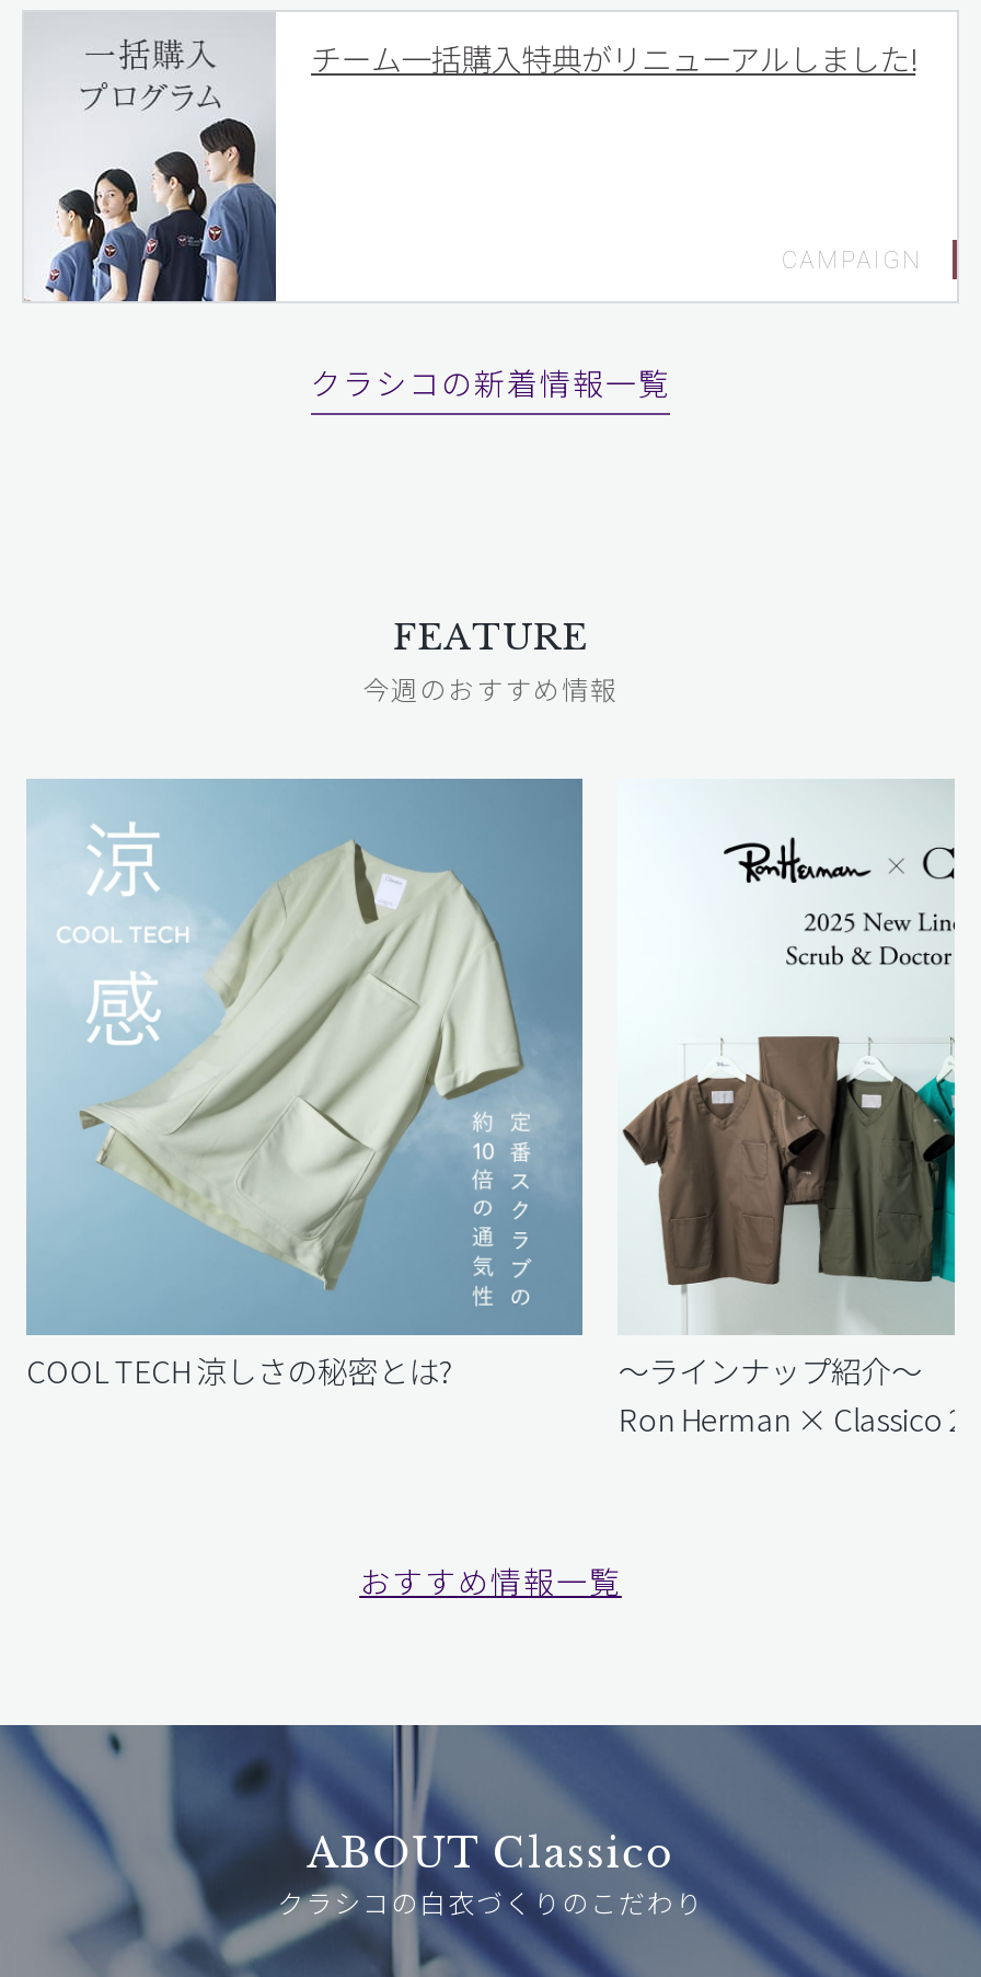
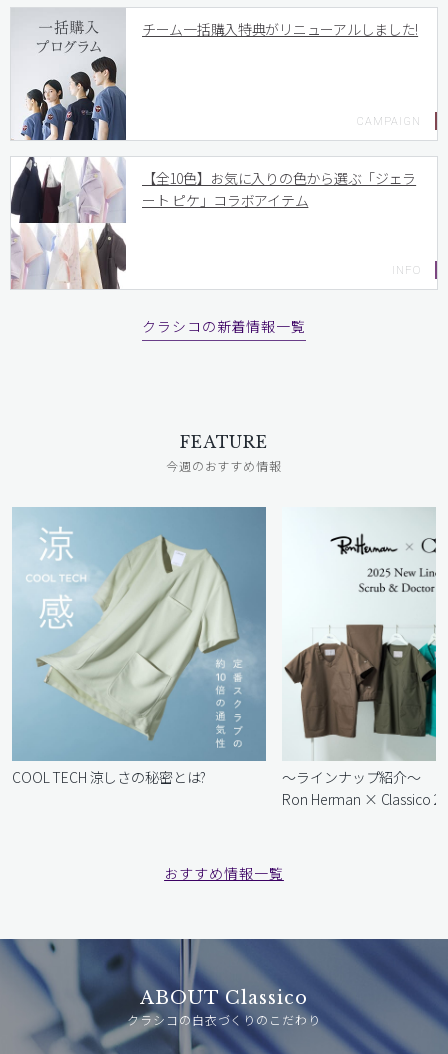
+ [image]
+ 【全10色】お気に入りの色から選ぶ「ジェラ
+ ート ピケ」コラボアイテム
